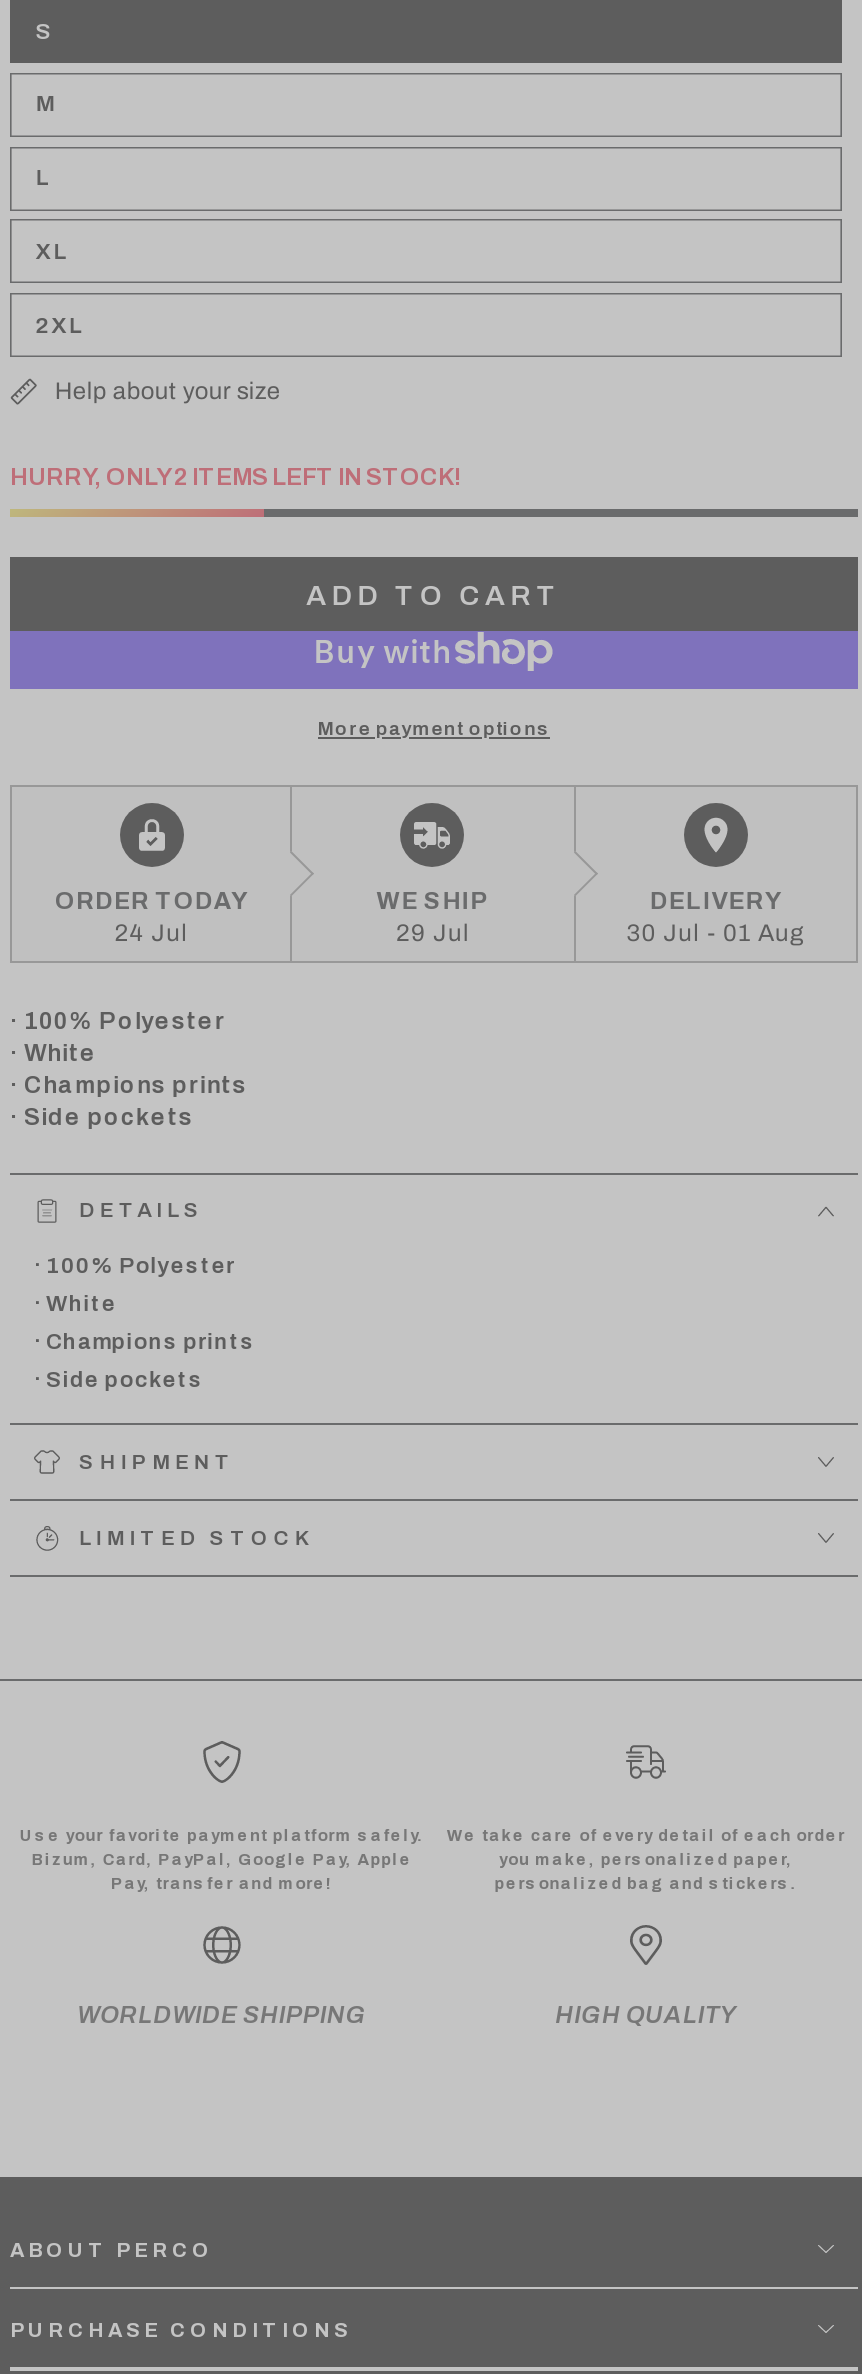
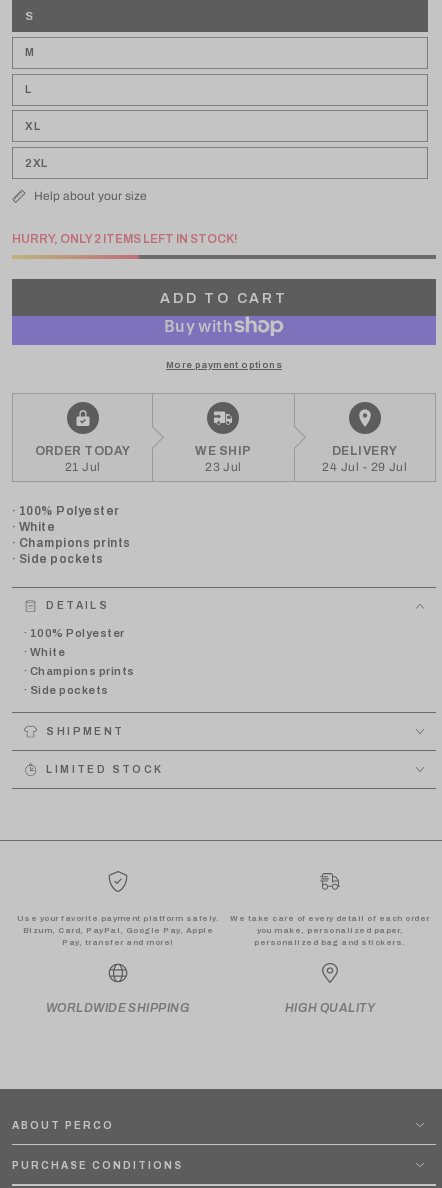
- 24 Jul
+ 21 Jul

- 29 Jul
+ 23 Jul

- 30 Jul - 01 Aug
+ 24 Jul - 29 Jul
